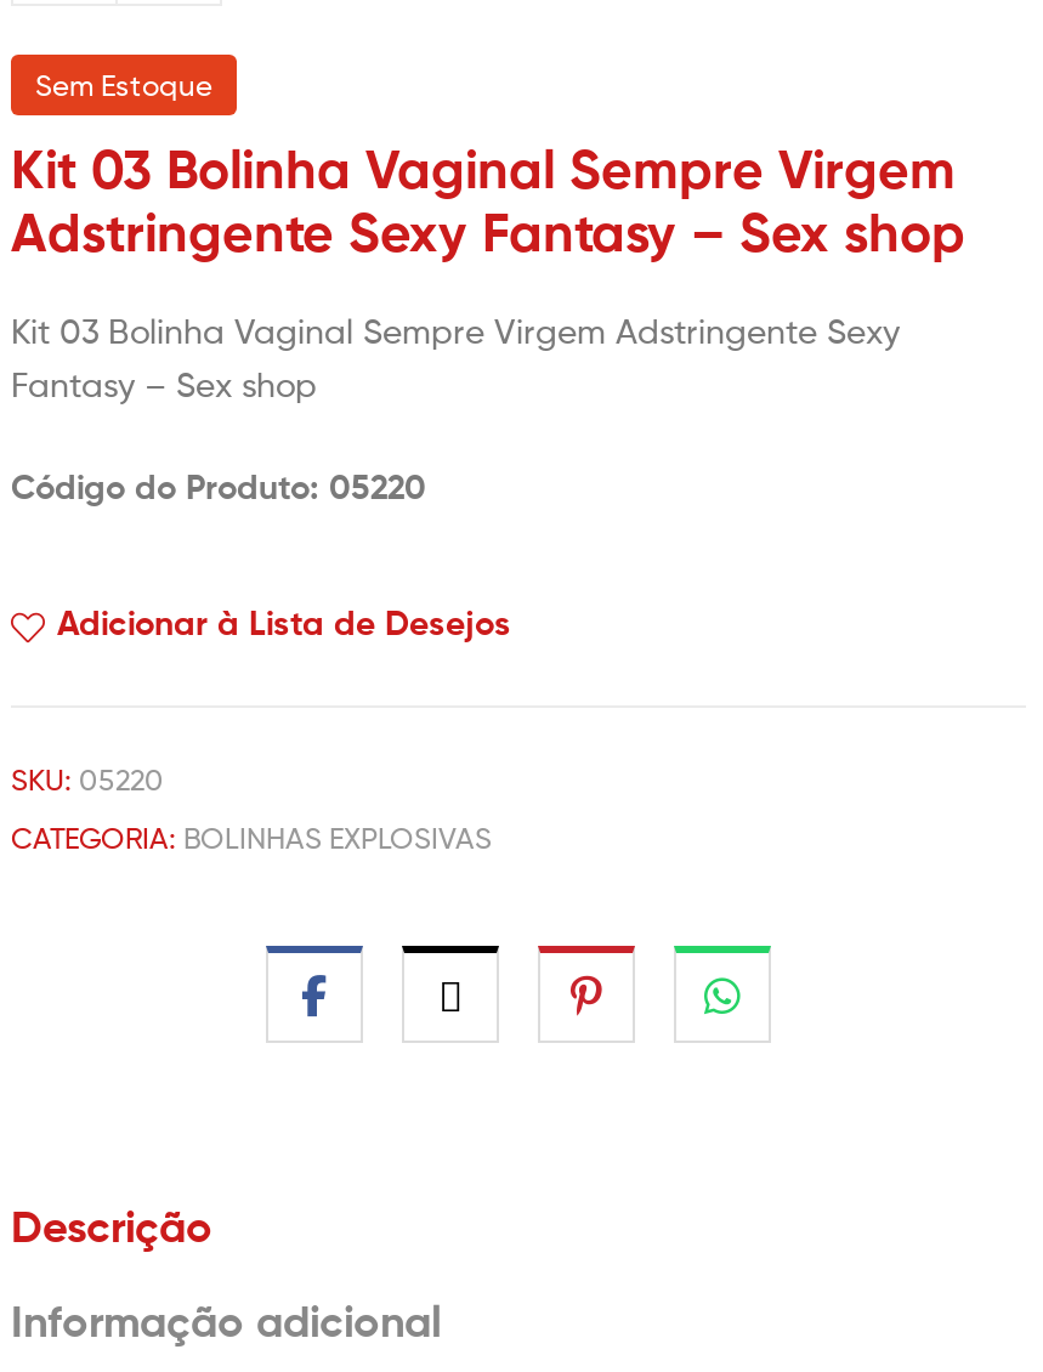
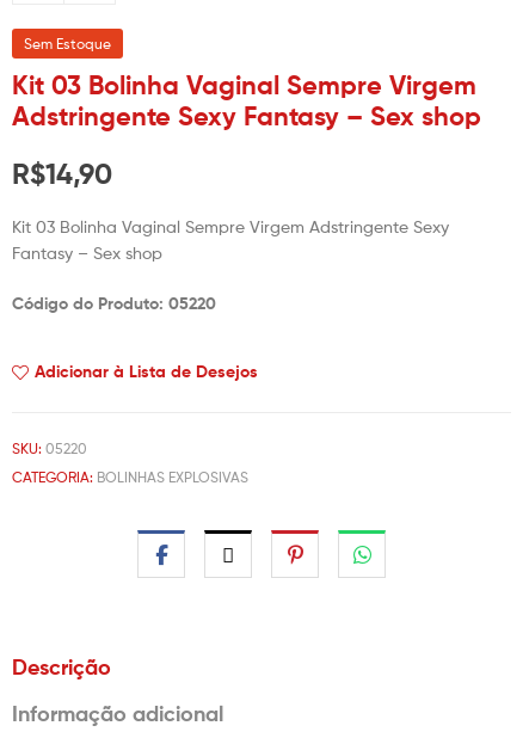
+ R$14,90
